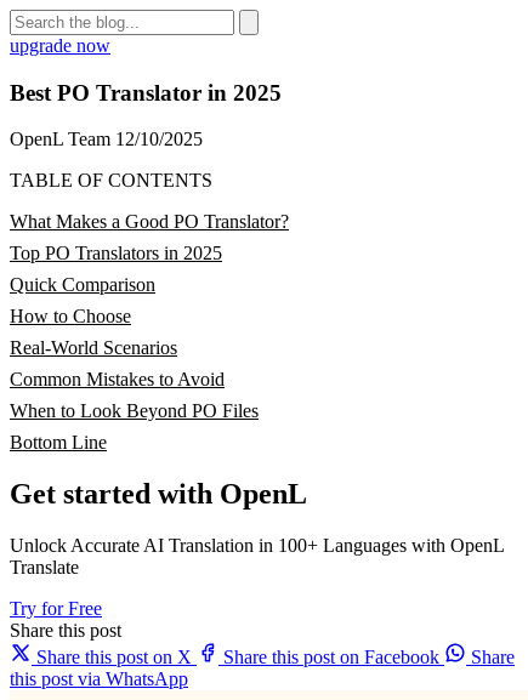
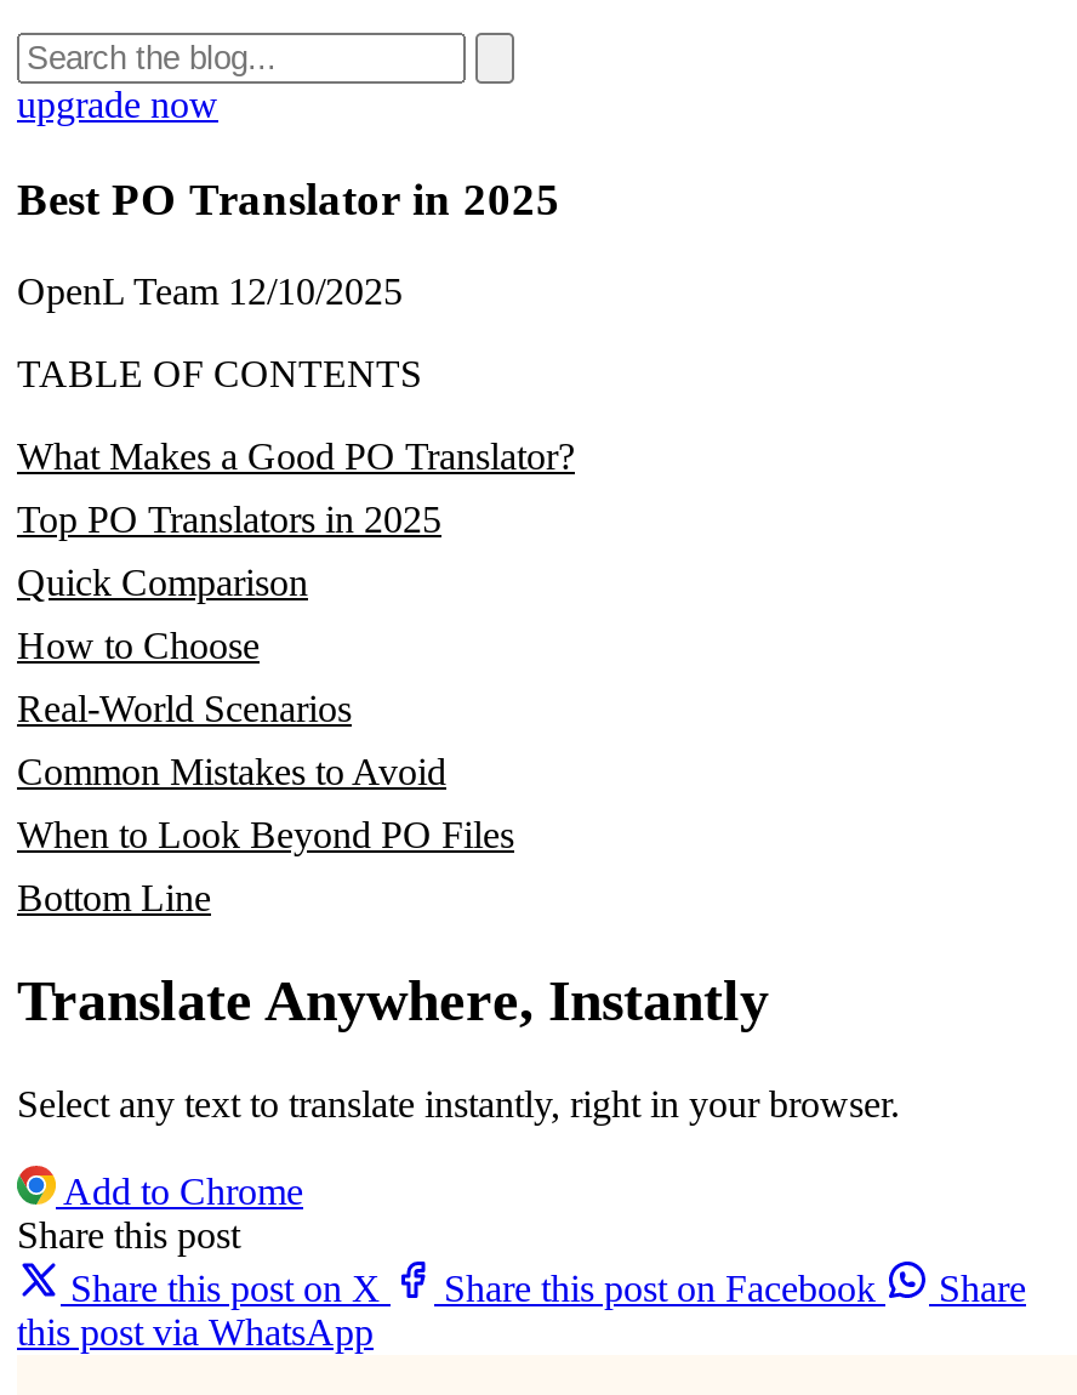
- Get started with OpenL
+ Translate Anywhere, Instantly

- Unlock Accurate AI Translation in 100+ Languages with OpenL
- Translate
+ Select any text to translate instantly, right in your browser.

- Try for Free
+ Add to Chrome
